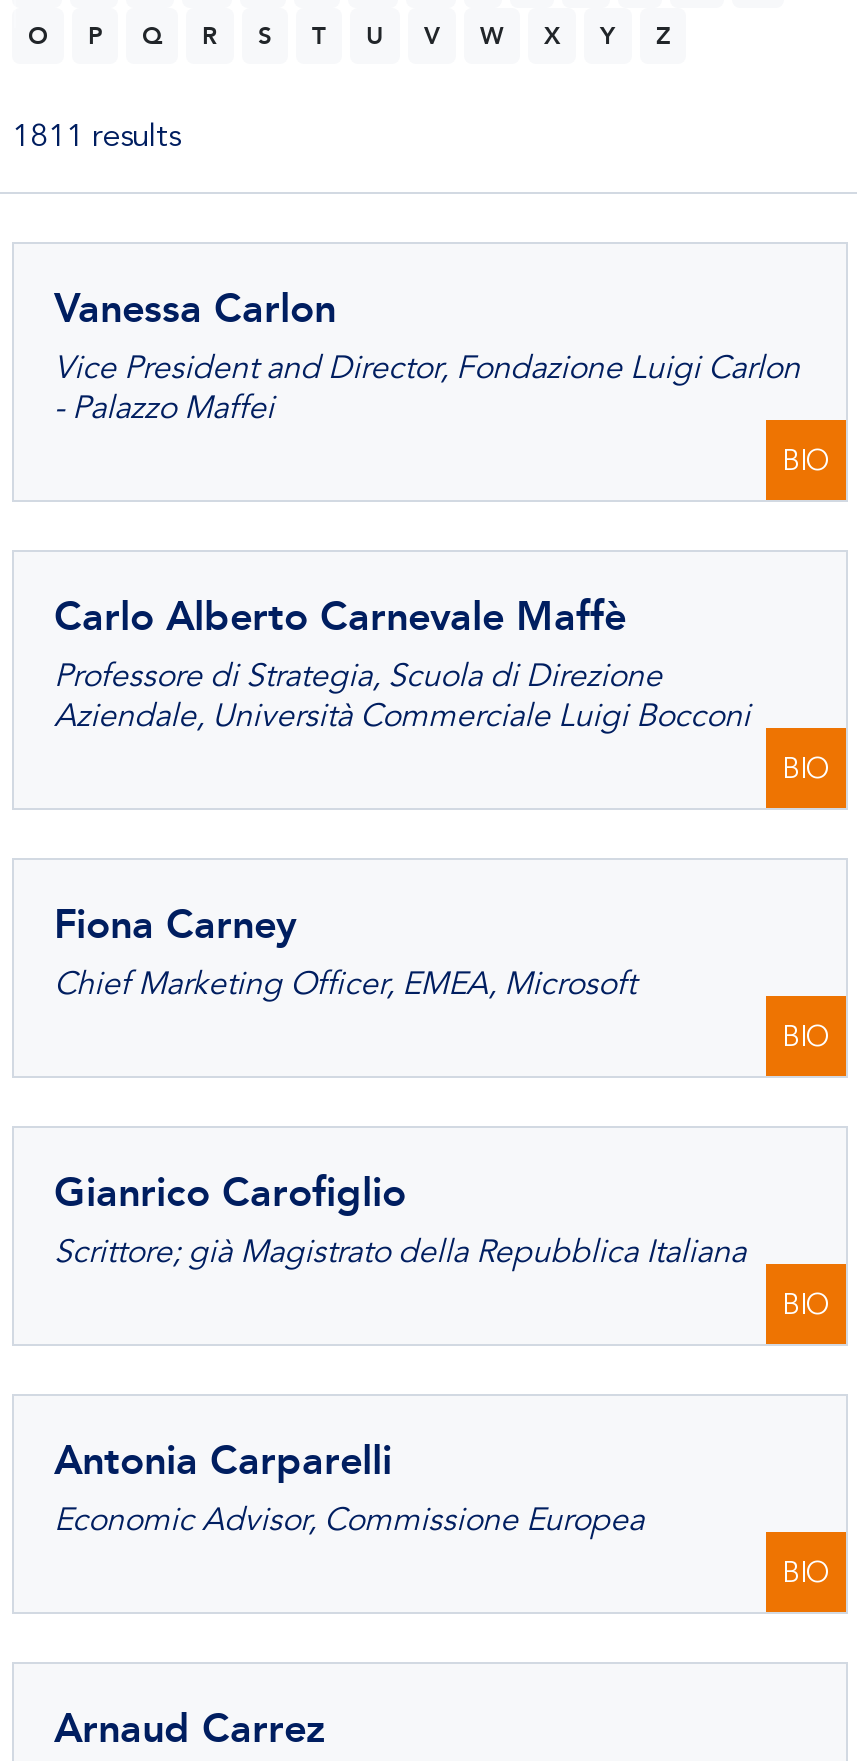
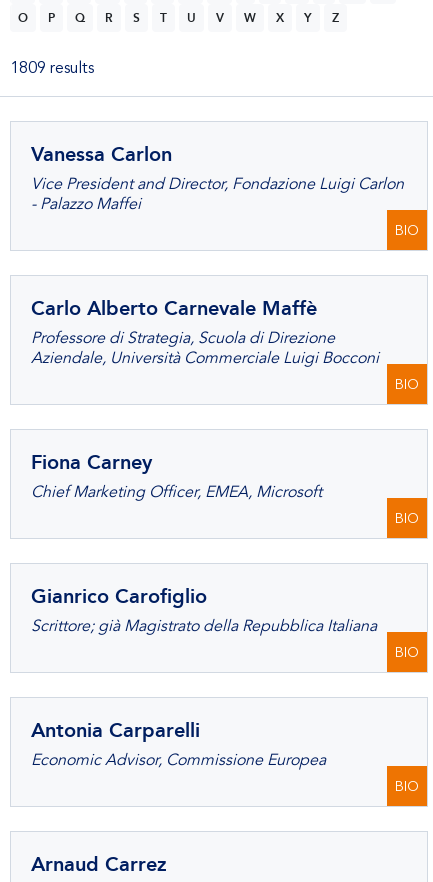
- 1811 results
+ 1809 results
